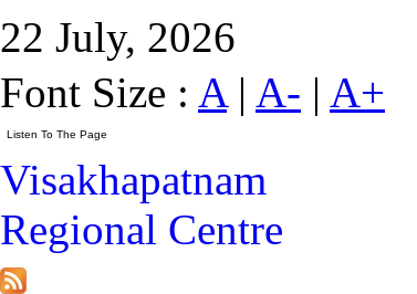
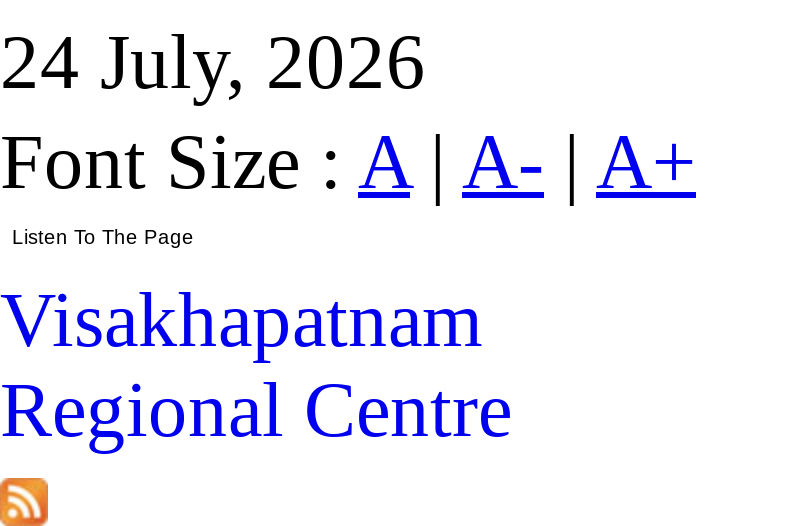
- 22 July, 2026
+ 24 July, 2026
